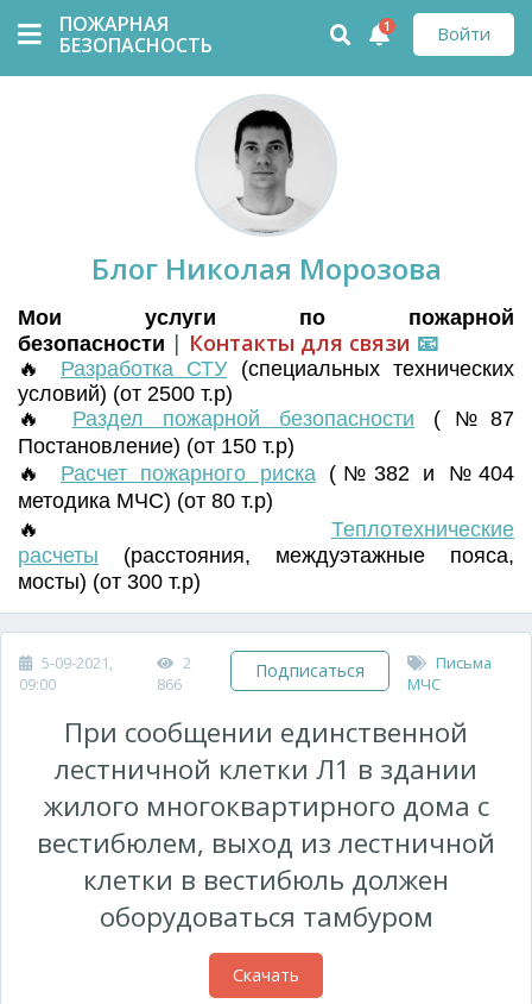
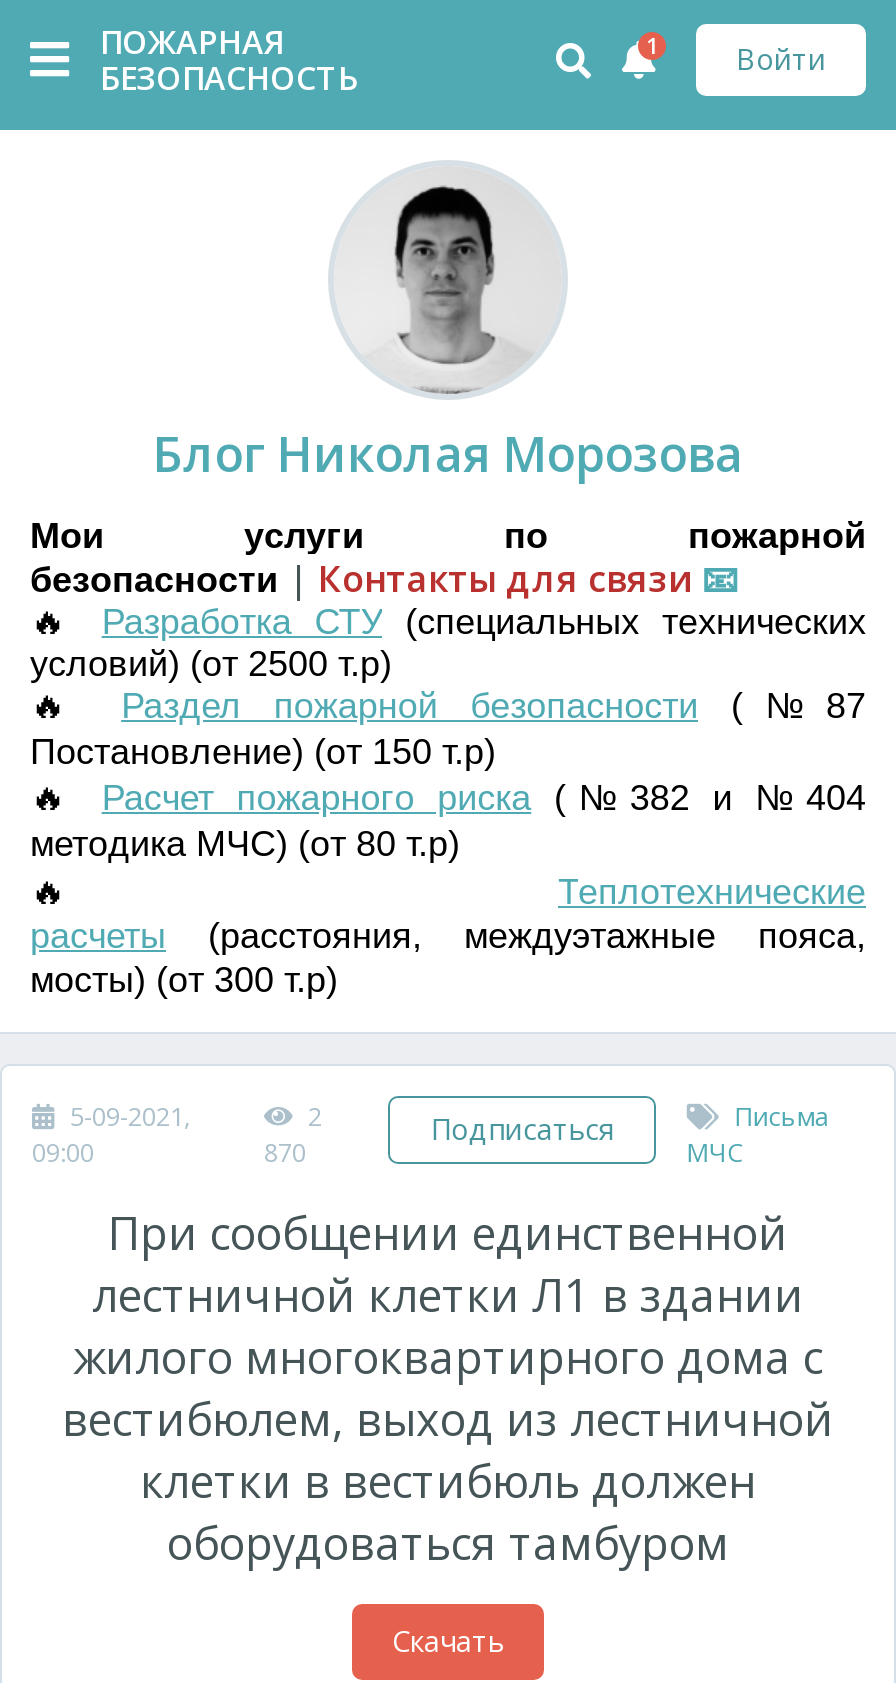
- 866
+ 870
